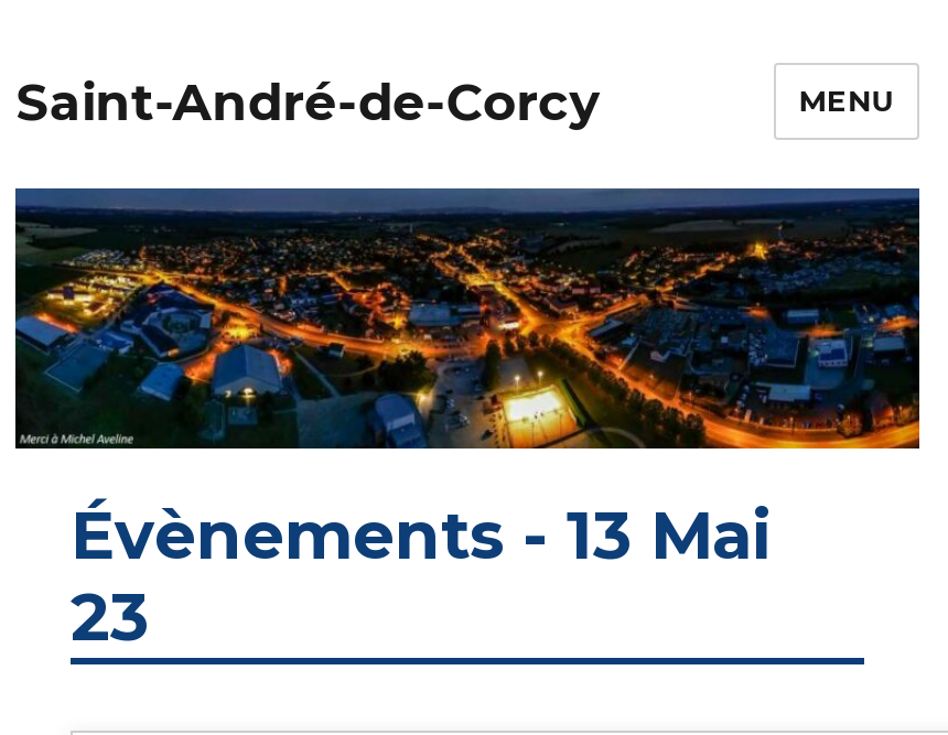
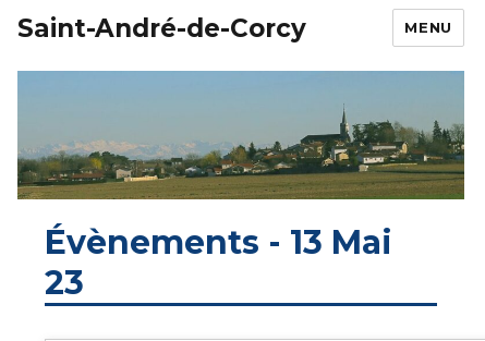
- [image]
+ [image]
